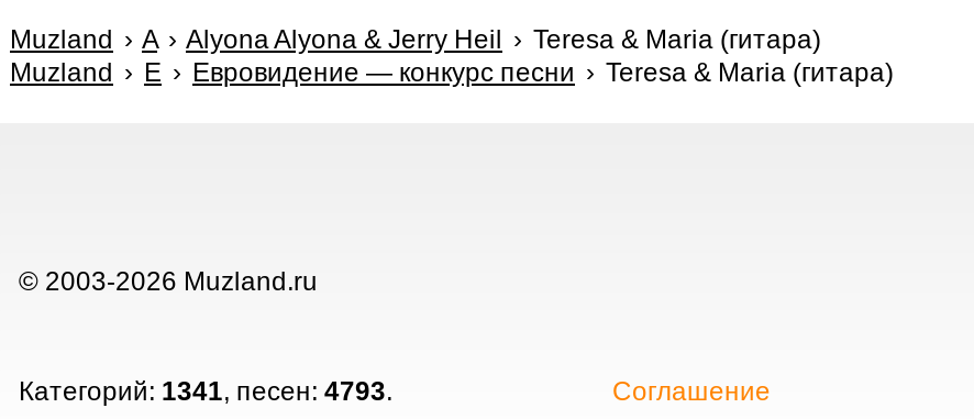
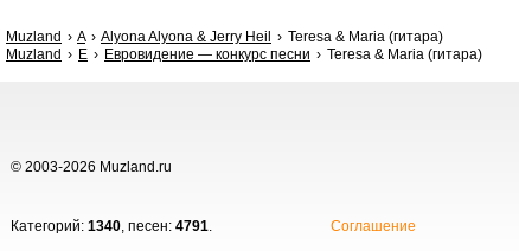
- Категорий: 1341, песен: 4793.
+ Категорий: 1340, песен: 4791.
